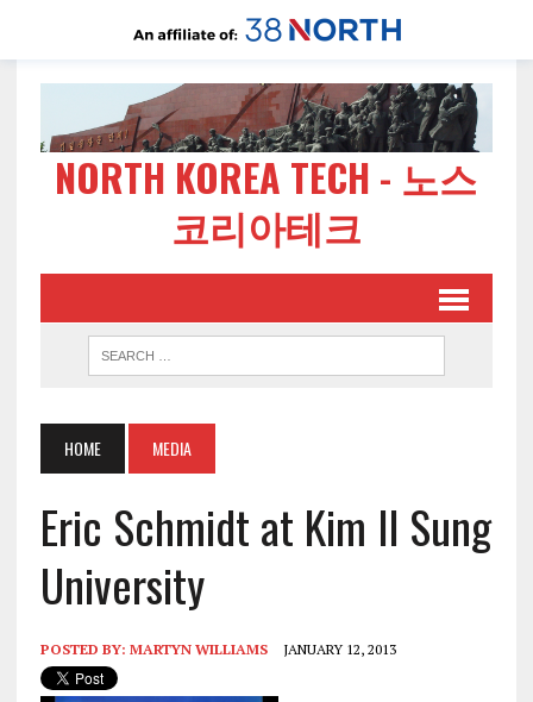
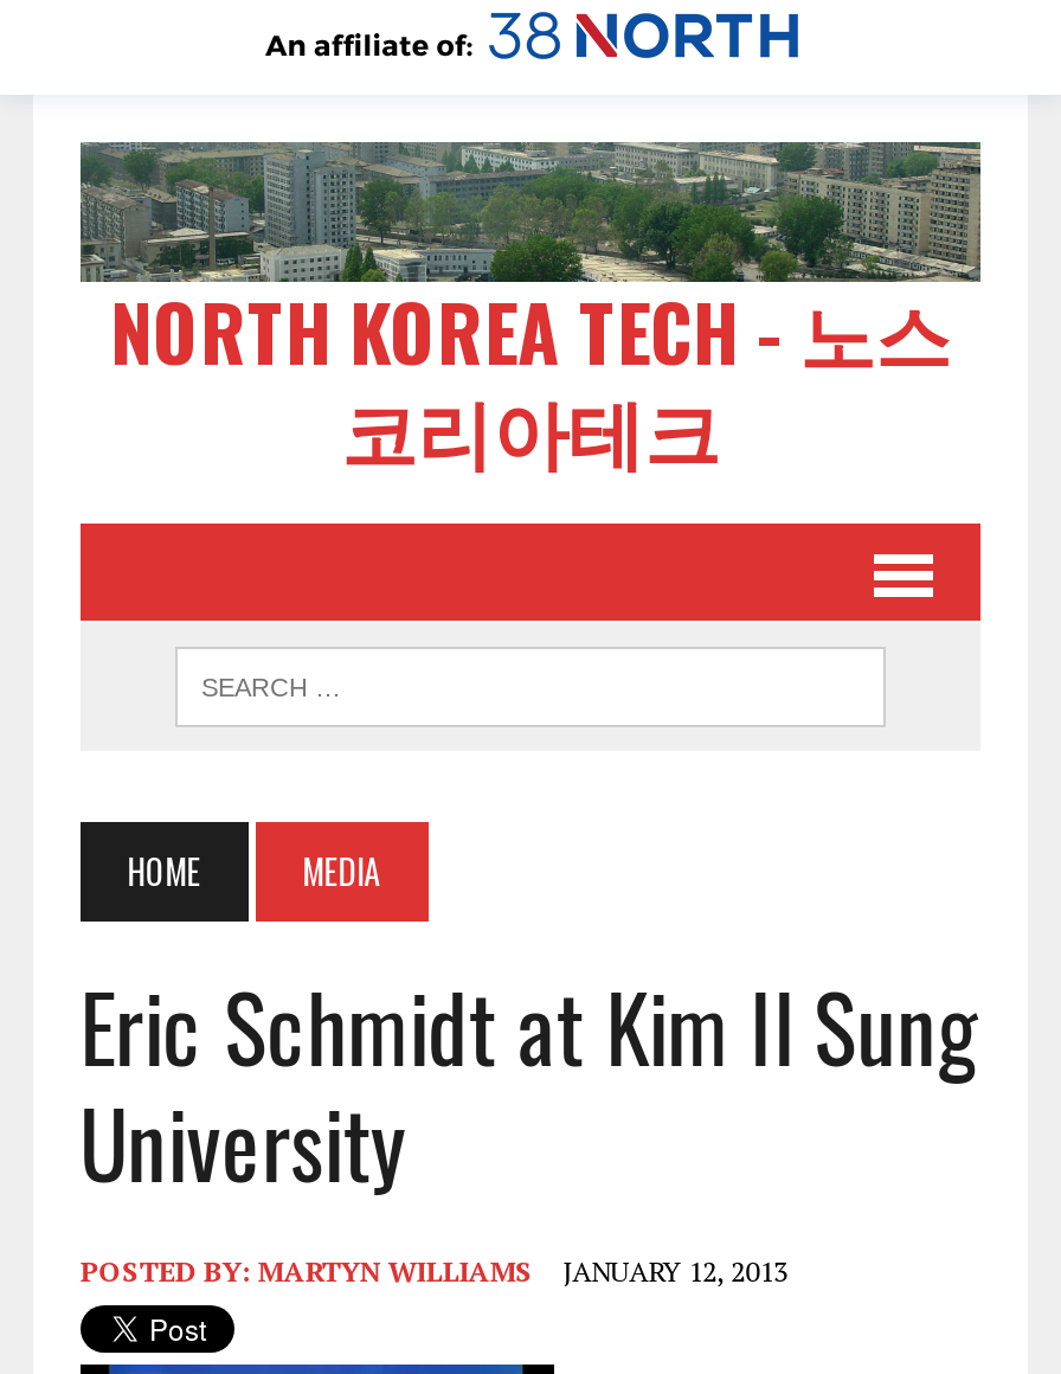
- [image]
+ [image]
